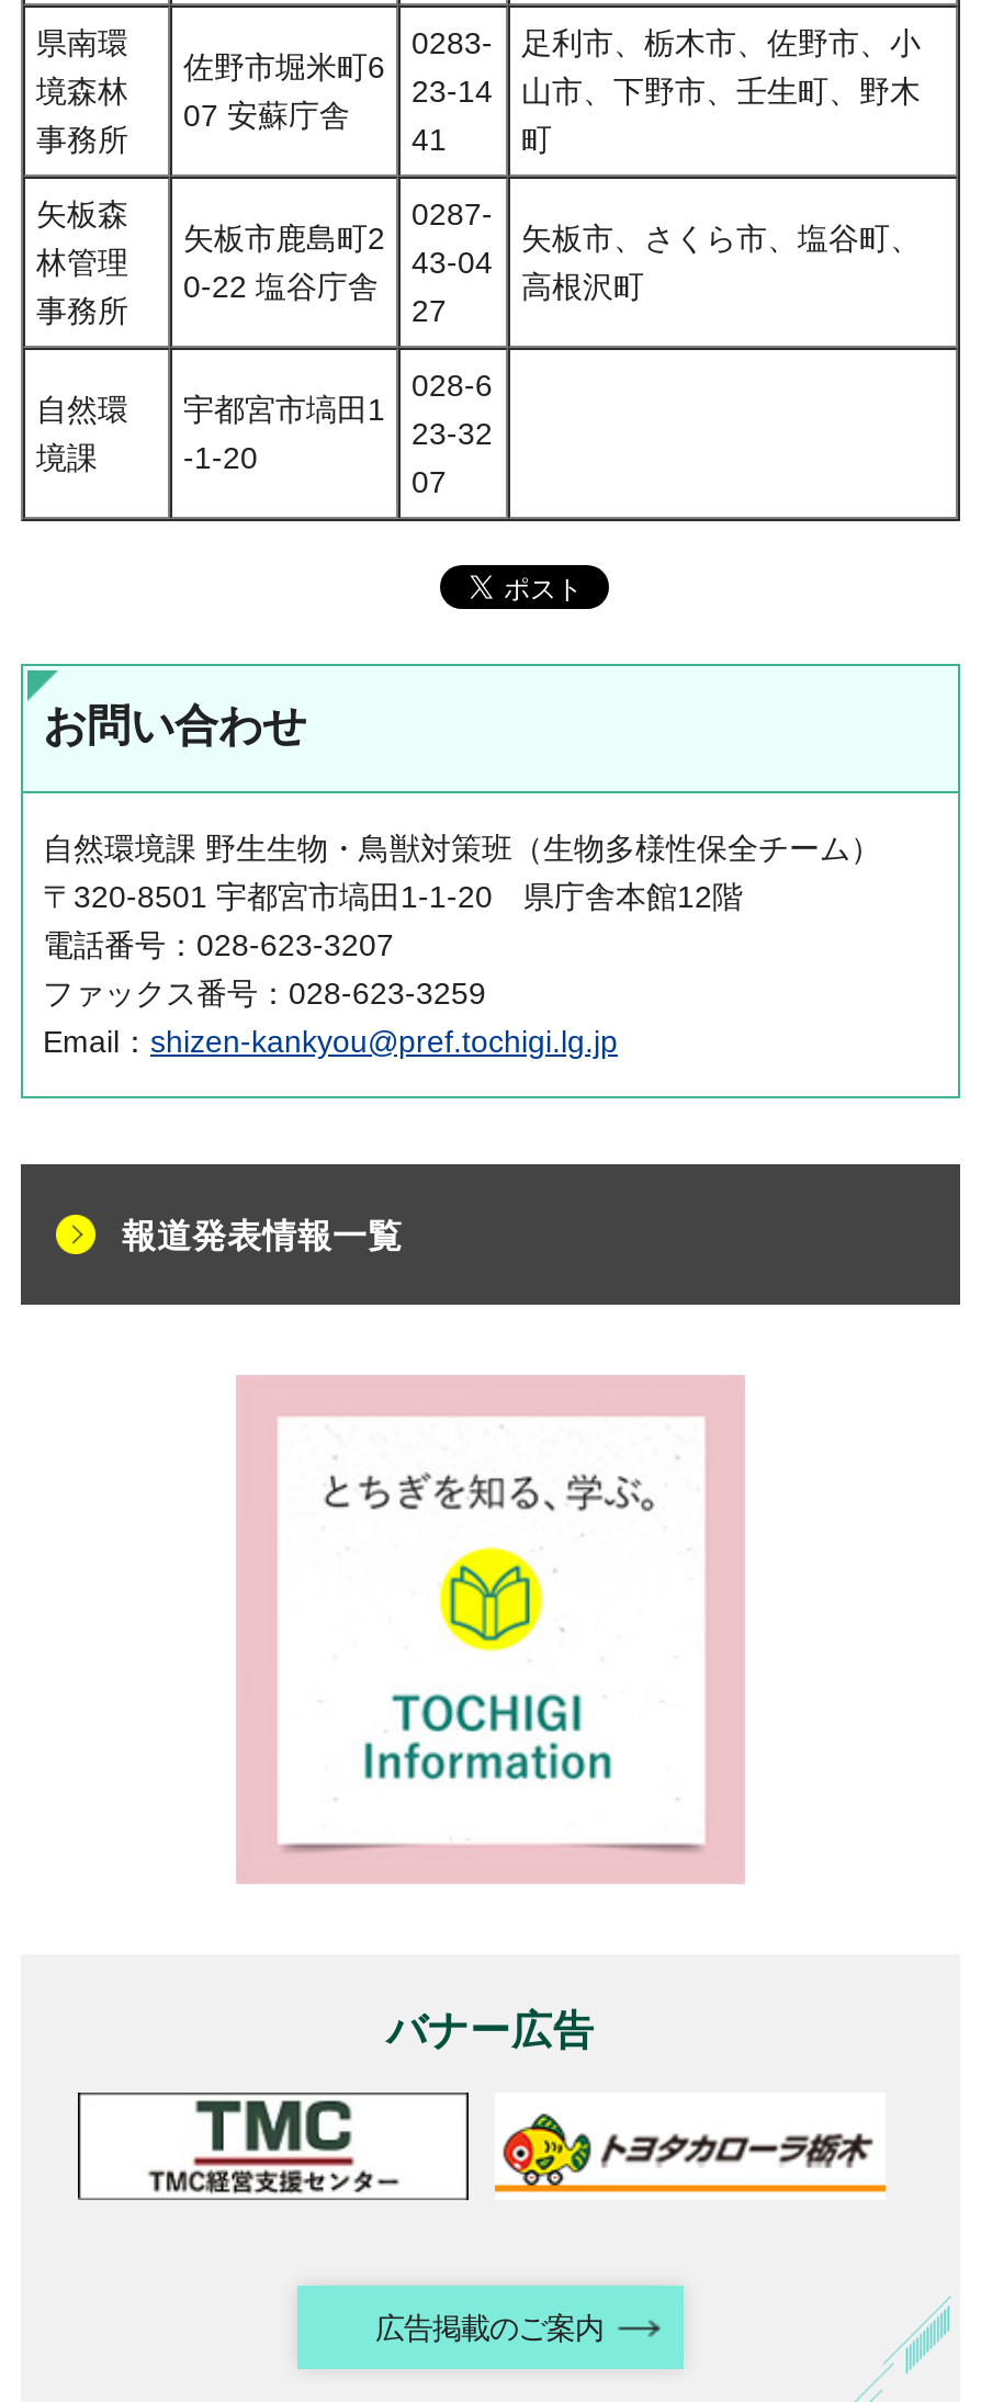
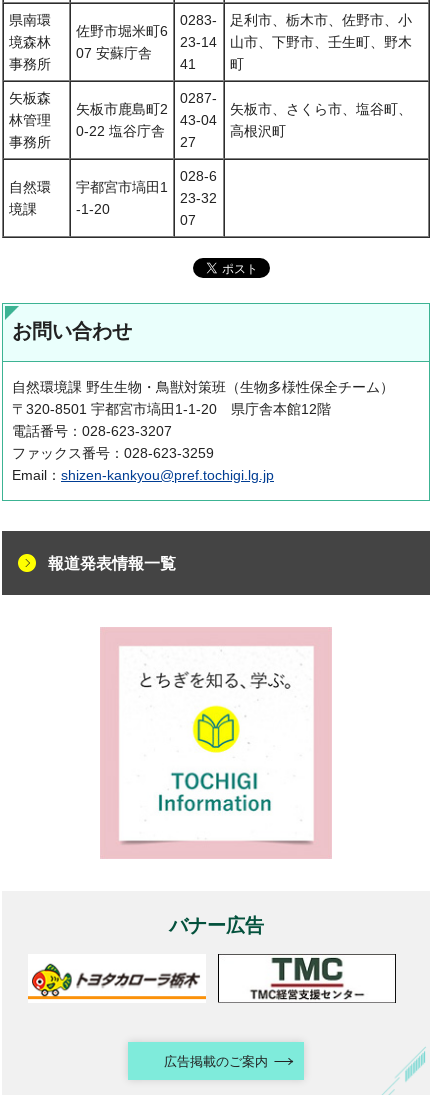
- [image]
+ [image]

- [image]
+ [image]
